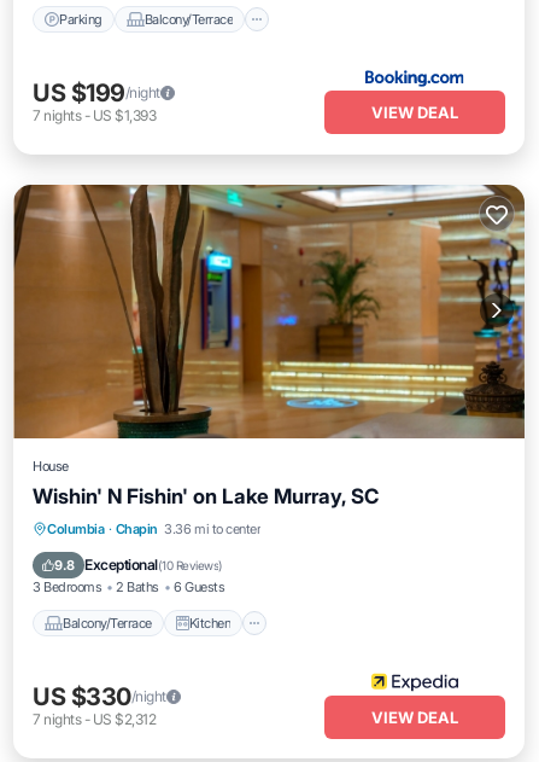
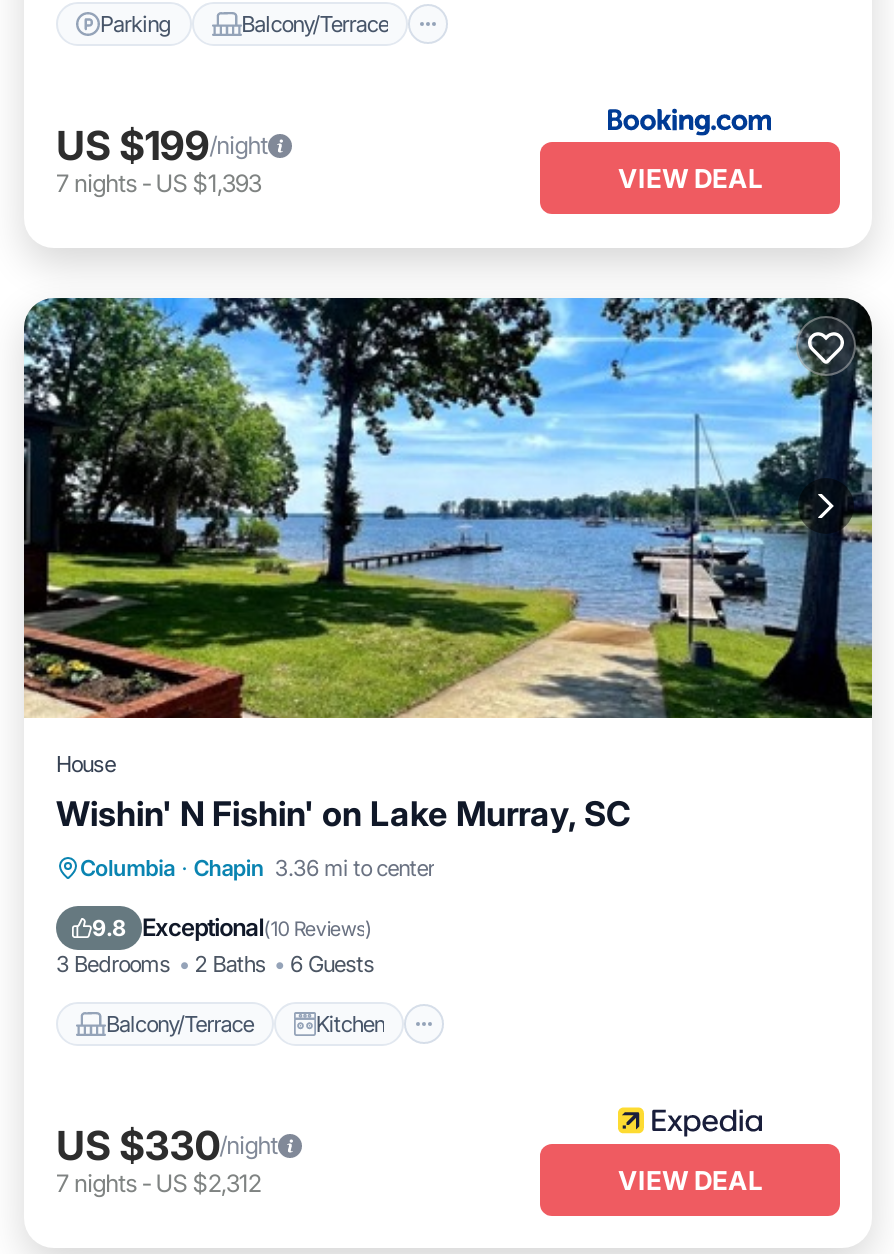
- [image]
+ [image]
